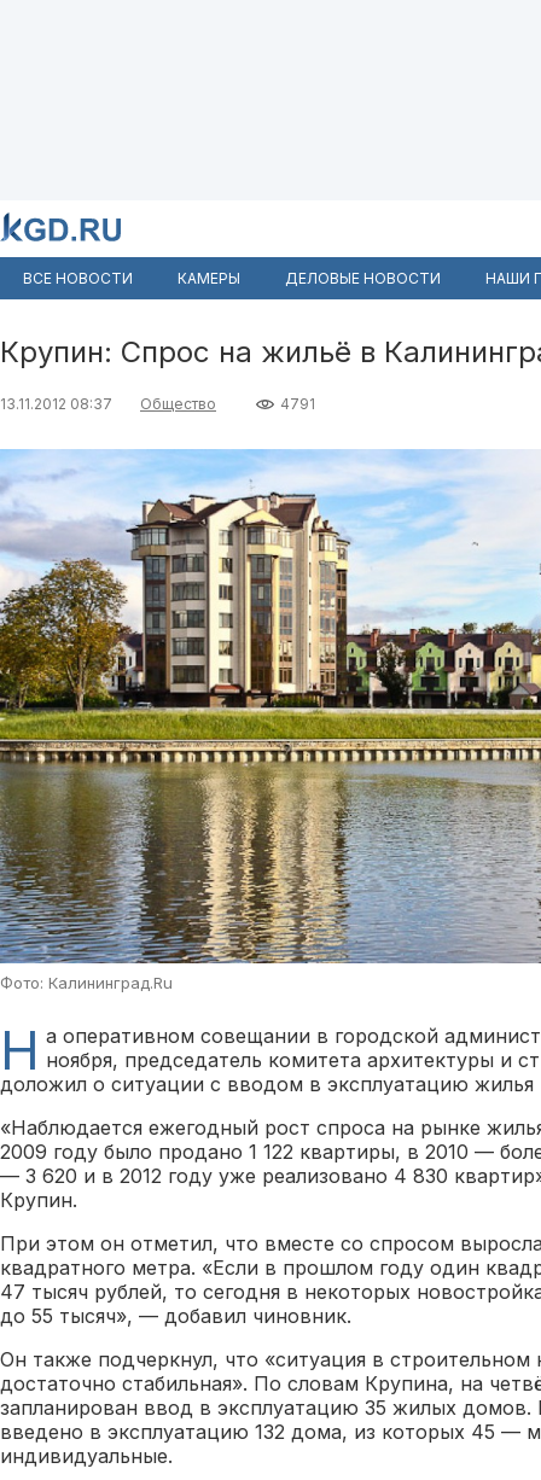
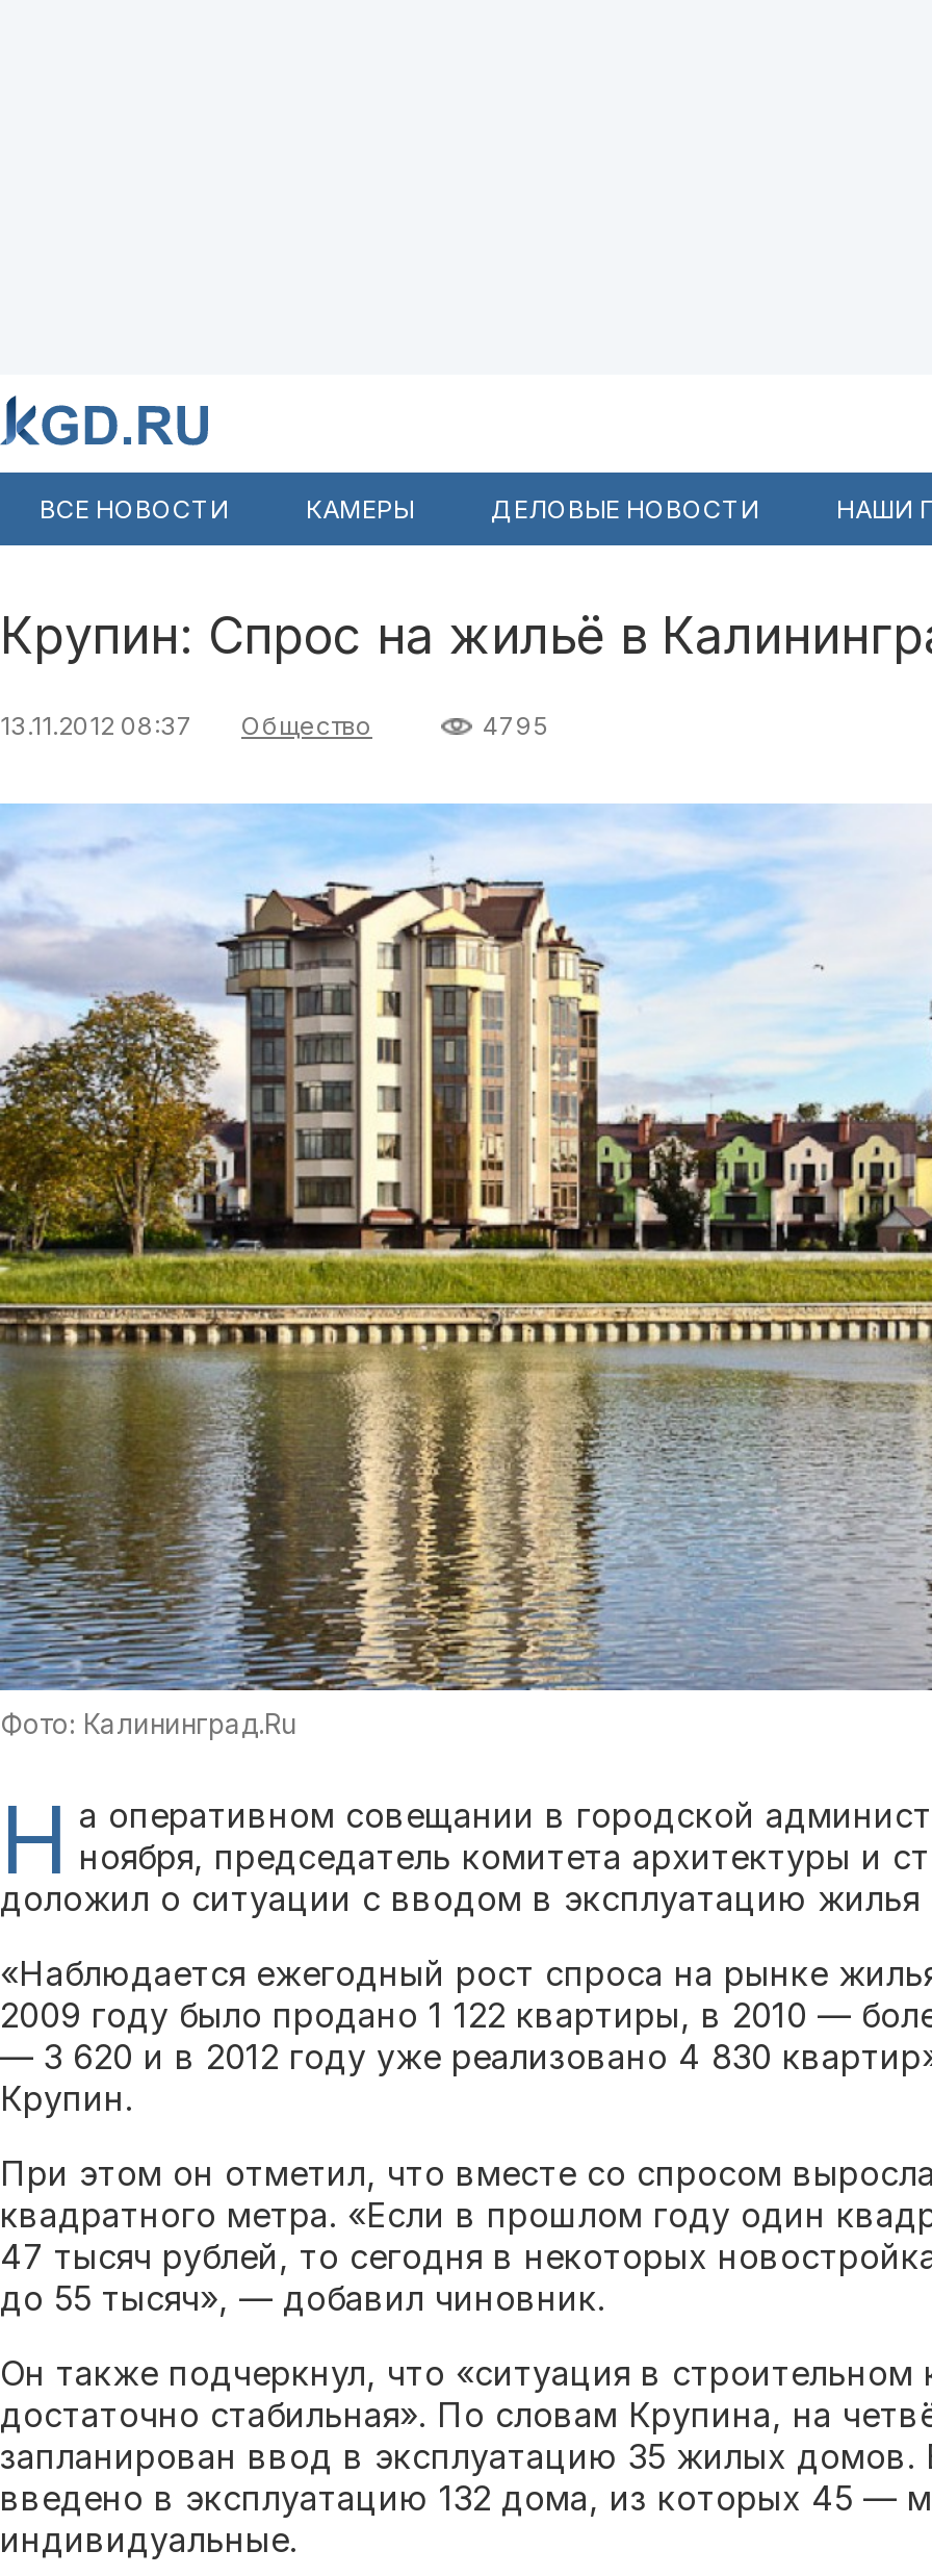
- 4791
+ 4795
